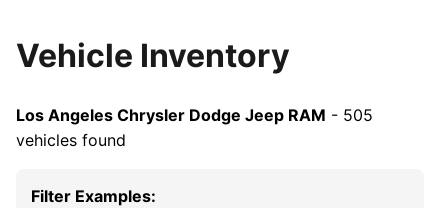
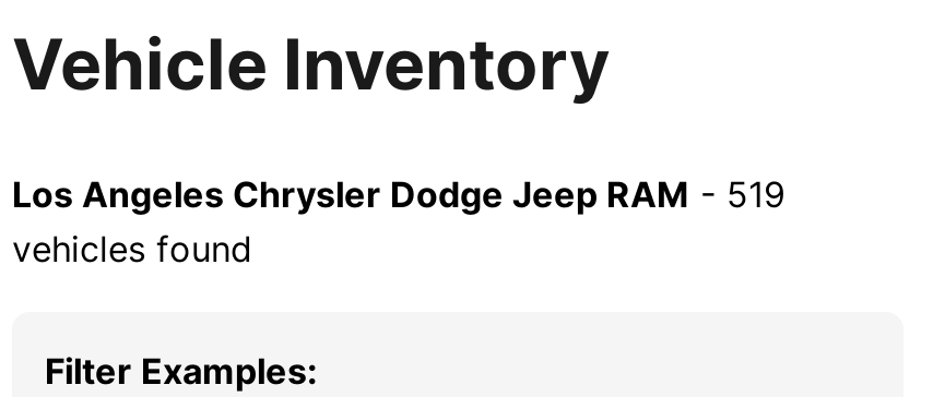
- Los Angeles Chrysler Dodge Jeep RAM - 505
+ Los Angeles Chrysler Dodge Jeep RAM - 519
